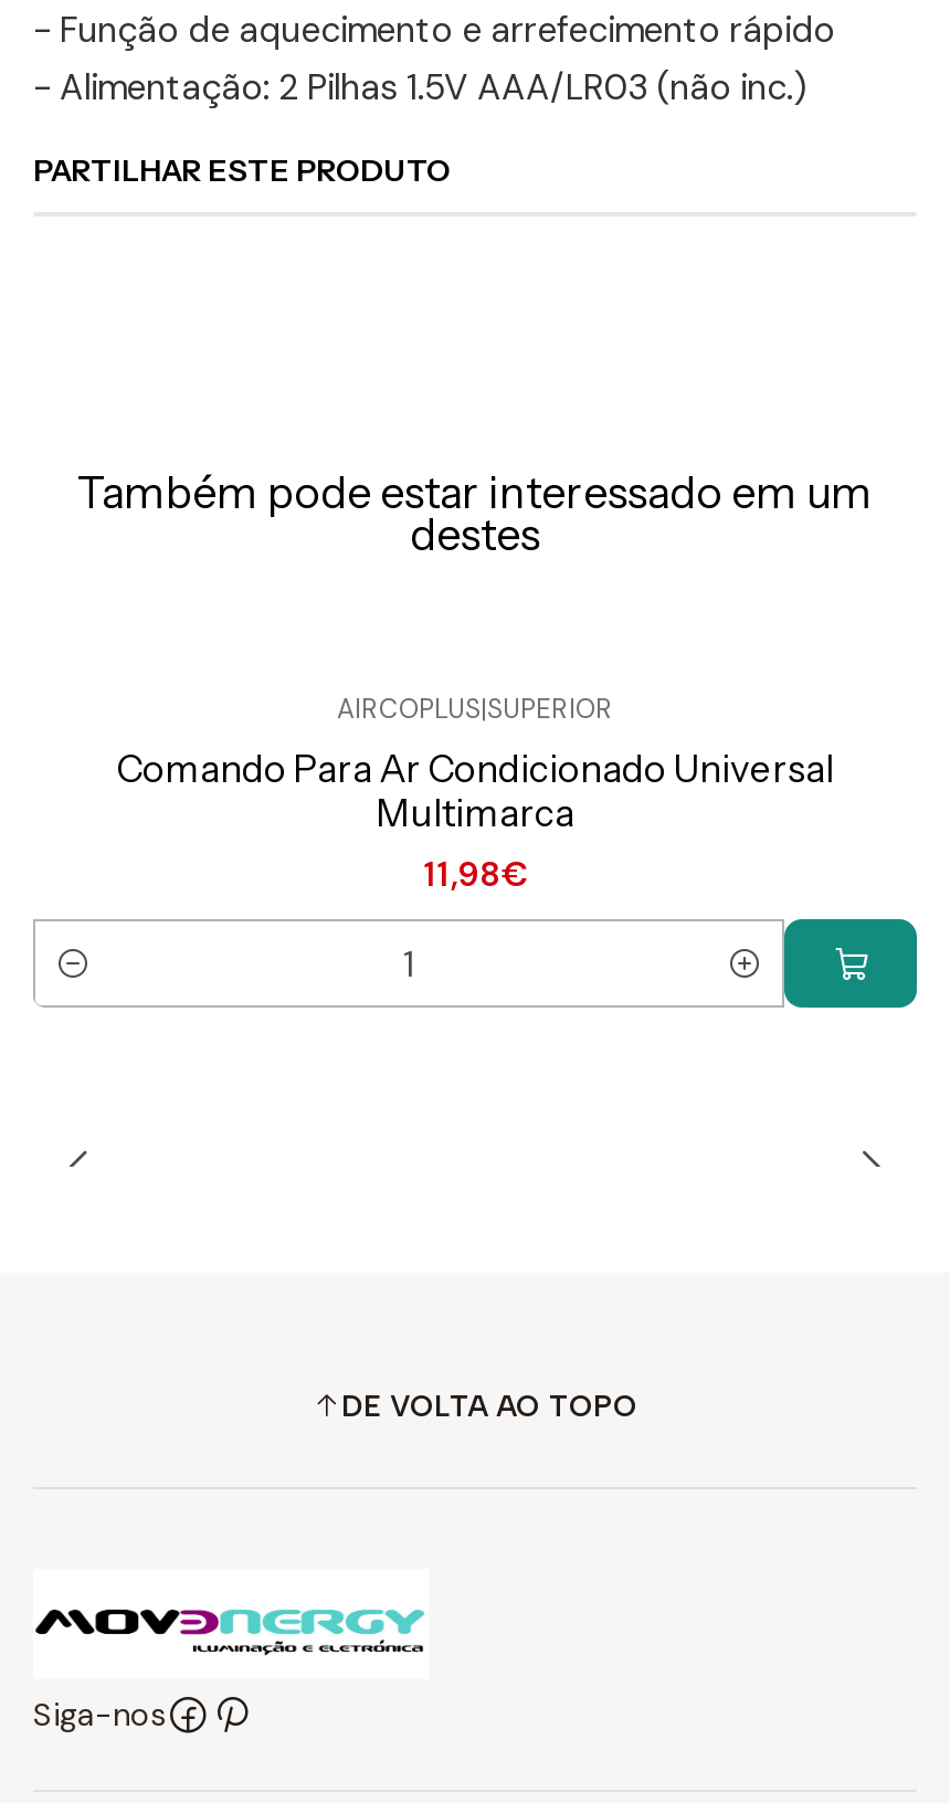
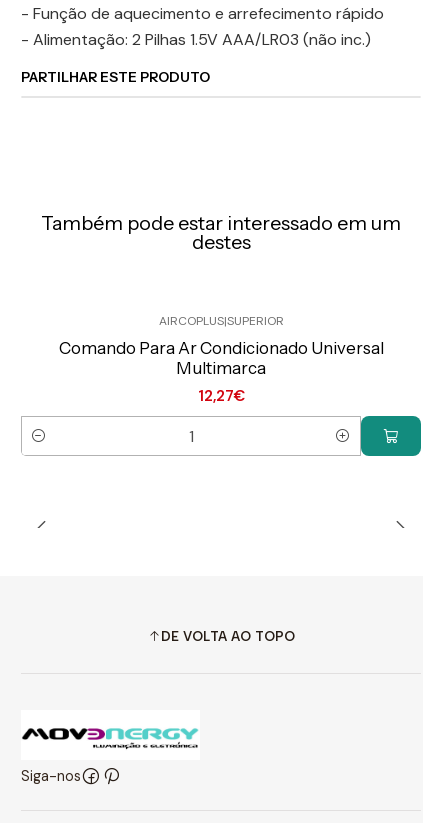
- 11,98€
+ 12,27€
